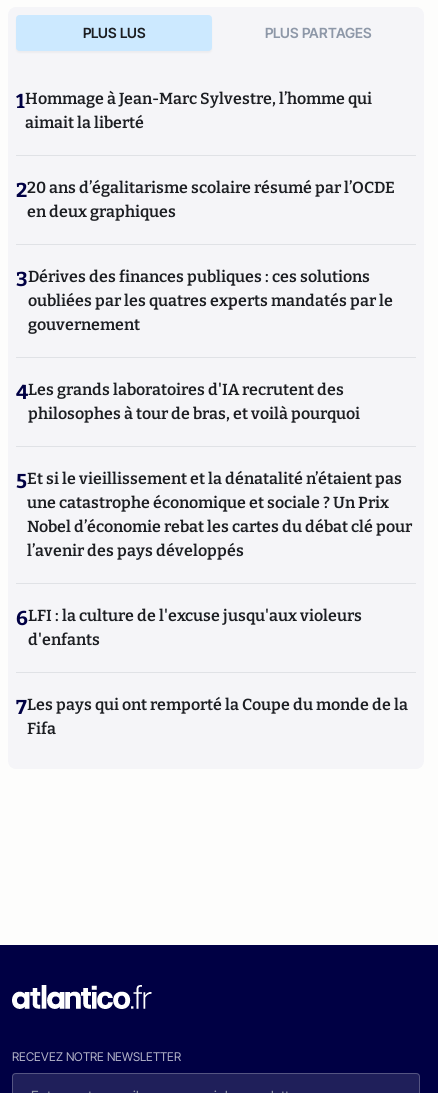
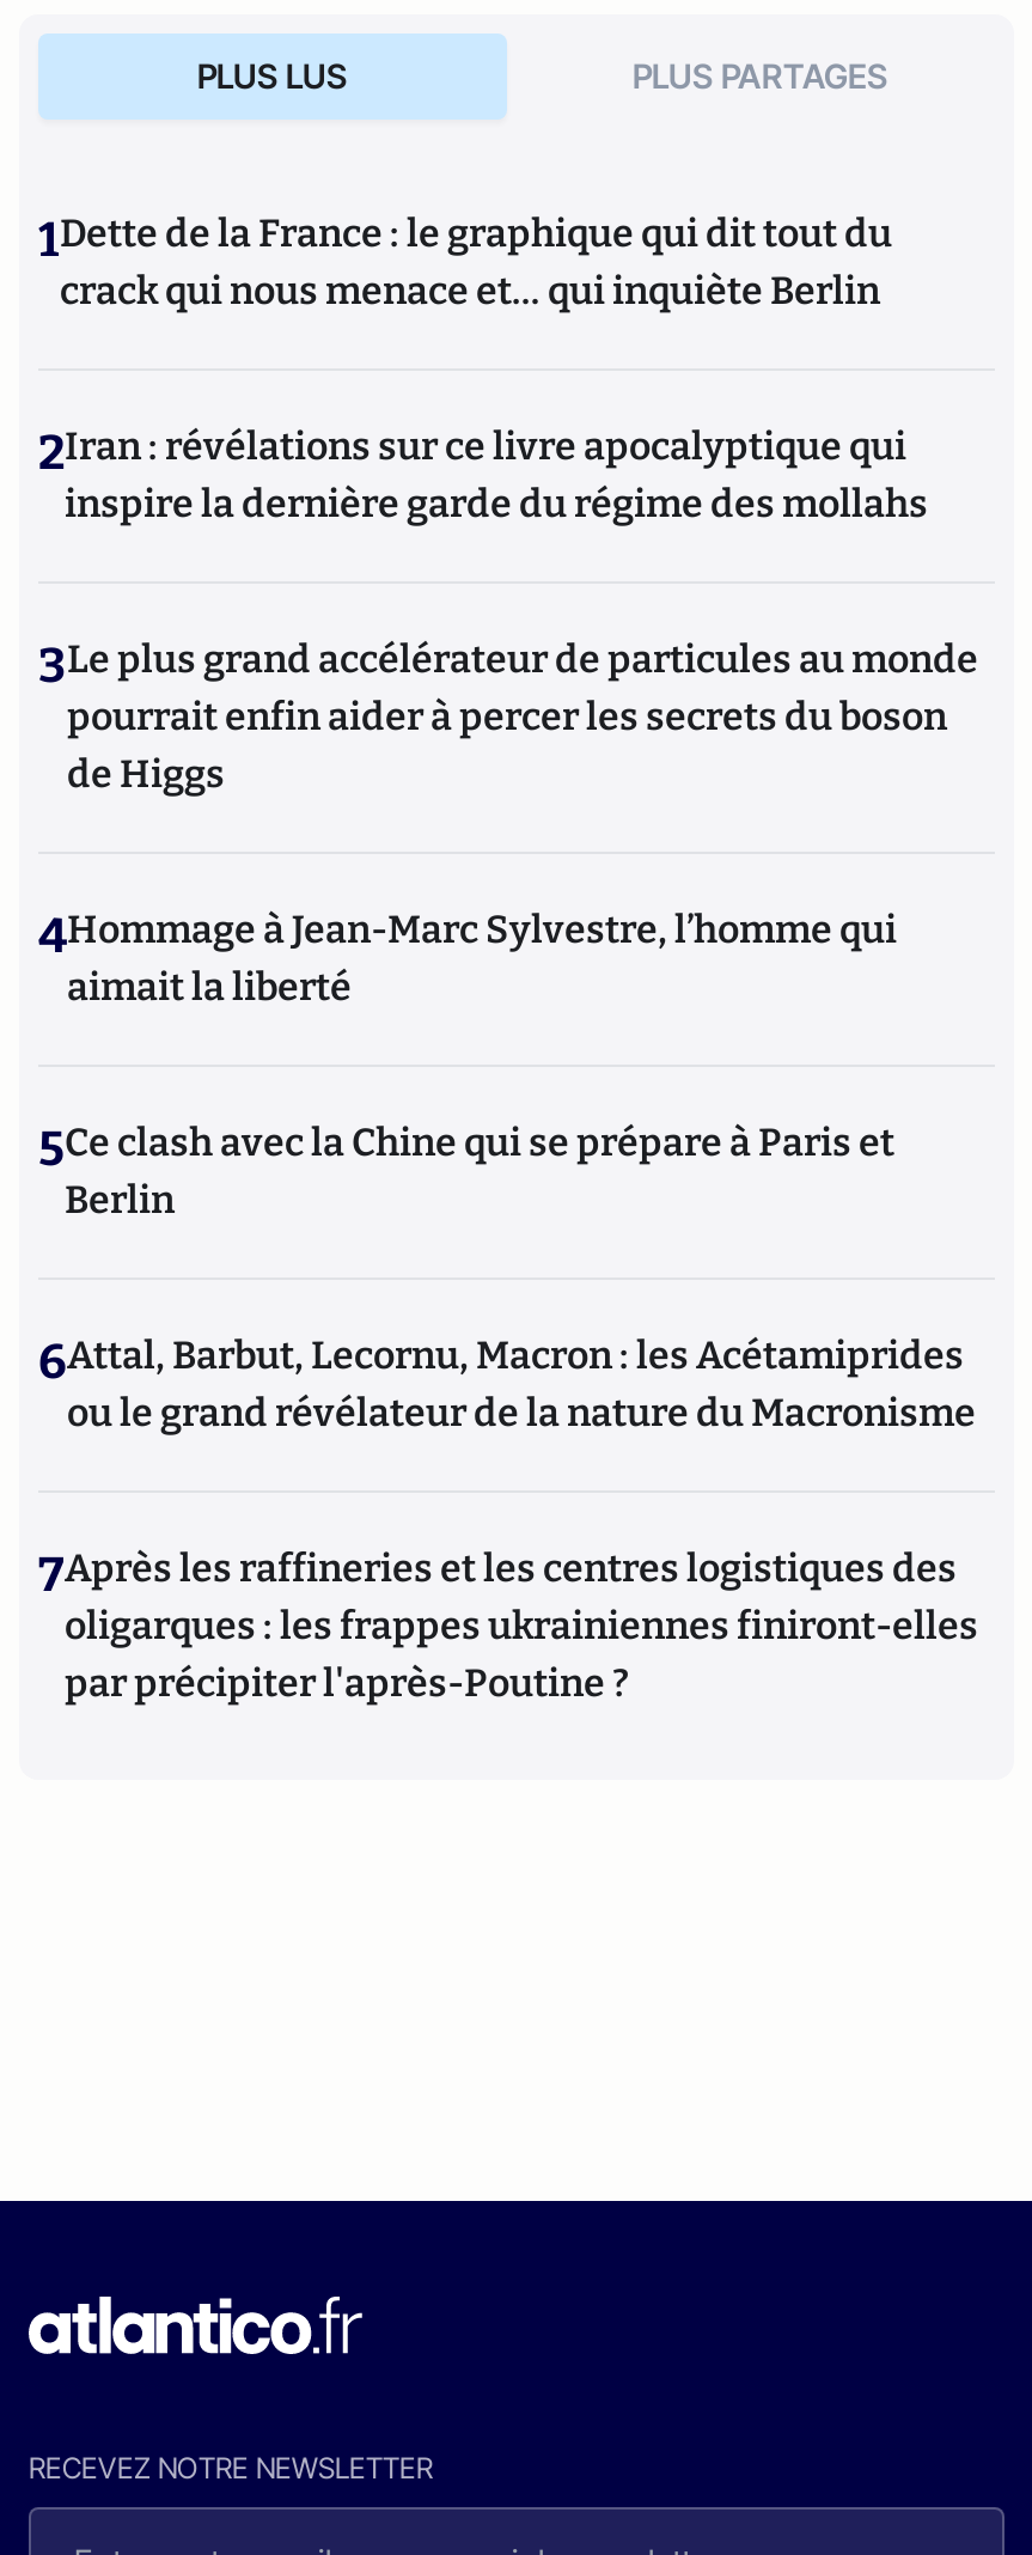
- 1Hommage à Jean-Marc Sylvestre, l’homme qui
+ 1Dette de la France : le graphique qui dit tout du
+ crack qui nous menace et… qui inquiète Berlin
+ 2Iran : révélations sur ce livre apocalyptique qui
+ inspire la dernière garde du régime des mollahs
+ 3Le plus grand accélérateur de particules au monde
+ pourrait enfin aider à percer les secrets du boson
+ de Higgs
+ 4Hommage à Jean-Marc Sylvestre, l’homme qui

moved down: aimait la liberté

- 220 ans d’égalitarisme scolaire résumé par l’OCDE
- en deux graphiques
- 3Dérives des finances publiques : ces solutions
- oubliées par les quatres experts mandatés par le
- gouvernement
- 4Les grands laboratoires d'IA recrutent des
- philosophes à tour de bras, et voilà pourquoi
- 5Et si le vieillissement et la dénatalité n’étaient pas
- une catastrophe économique et sociale ? Un Prix
- Nobel d’économie rebat les cartes du débat clé pour
- l’avenir des pays développés
- 6LFI : la culture de l'excuse jusqu'aux violeurs
- d'enfants
- 7Les pays qui ont remporté la Coupe du monde de la
- Fifa
+ 5Ce clash avec la Chine qui se prépare à Paris et
+ Berlin
+ 6Attal, Barbut, Lecornu, Macron : les Acétamiprides
+ ou le grand révélateur de la nature du Macronisme
+ 7Après les raffineries et les centres logistiques des
+ oligarques : les frappes ukrainiennes finiront-elles
+ par précipiter l'après-Poutine ?
